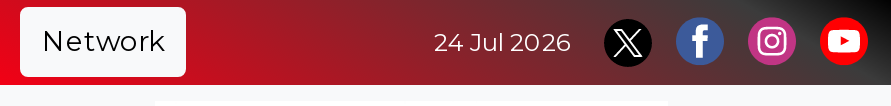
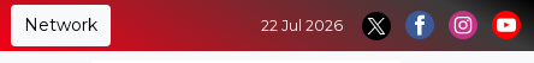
- 24 Jul 2026
+ 22 Jul 2026
